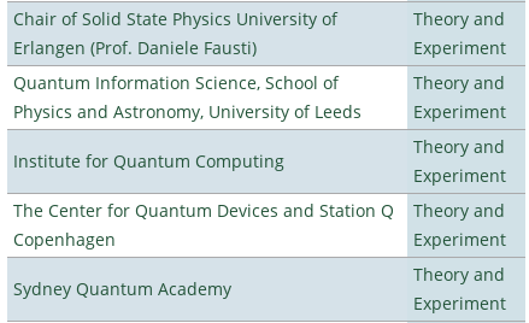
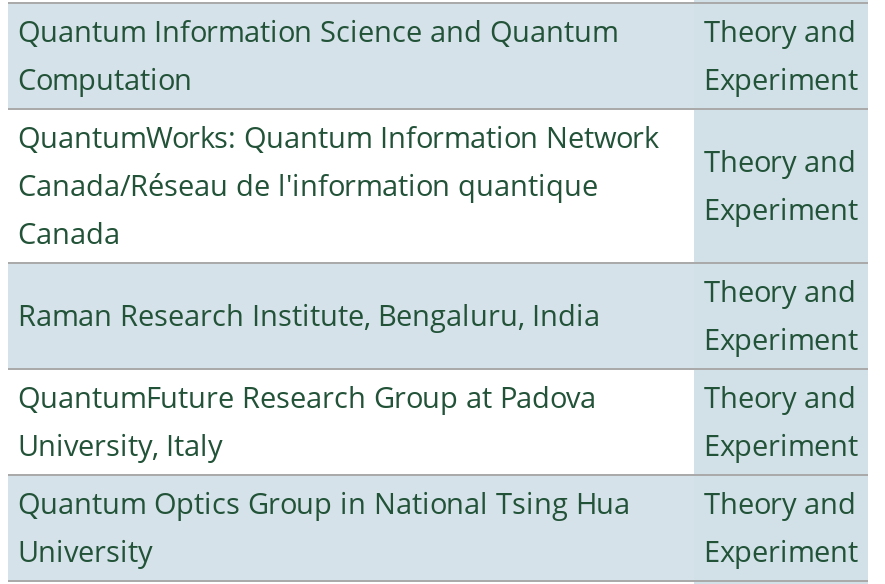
- Chair of Solid State Physics University of
- Erlangen (Prof. Daniele Fausti)
+ Quantum Information Science and Quantum
+ Computation

- Quantum Information Science, School of
- Physics and Astronomy, University of Leeds
+ QuantumWorks: Quantum Information Network
+ Canada/Réseau de l'information quantique
+ Canada

- Institute for Quantum Computing
+ Raman Research Institute, Bengaluru, India

- The Center for Quantum Devices and Station Q
- Copenhagen
+ QuantumFuture Research Group at Padova
+ University, Italy

- Sydney Quantum Academy
+ Quantum Optics Group in National Tsing Hua
+ University
